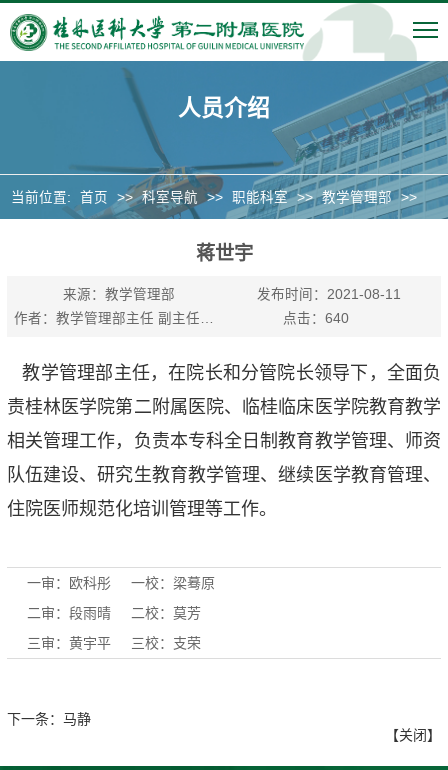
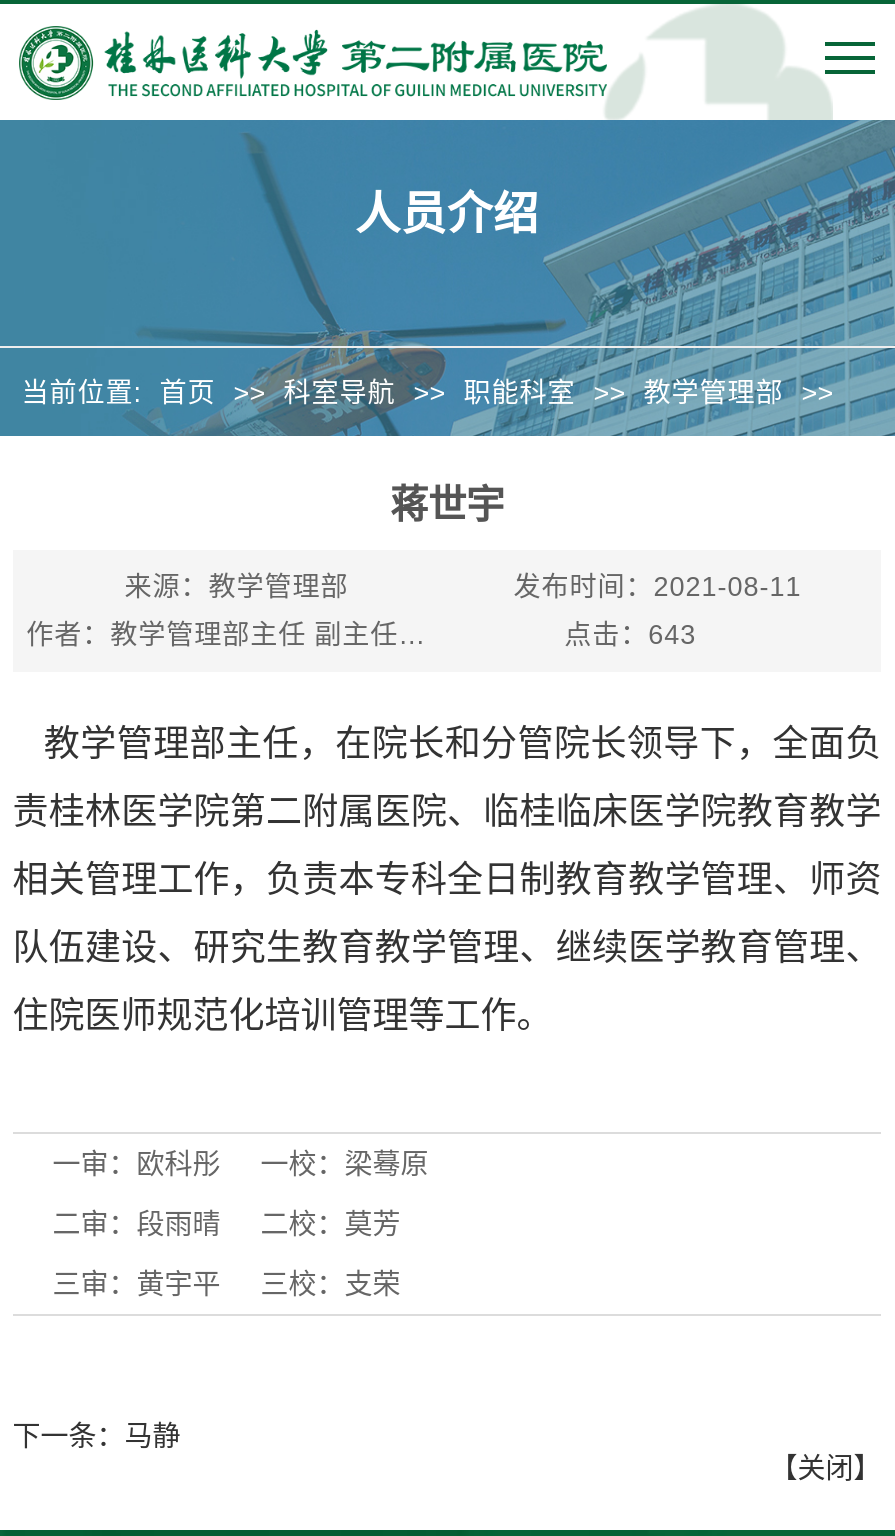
- 点击：640
+ 点击：643
